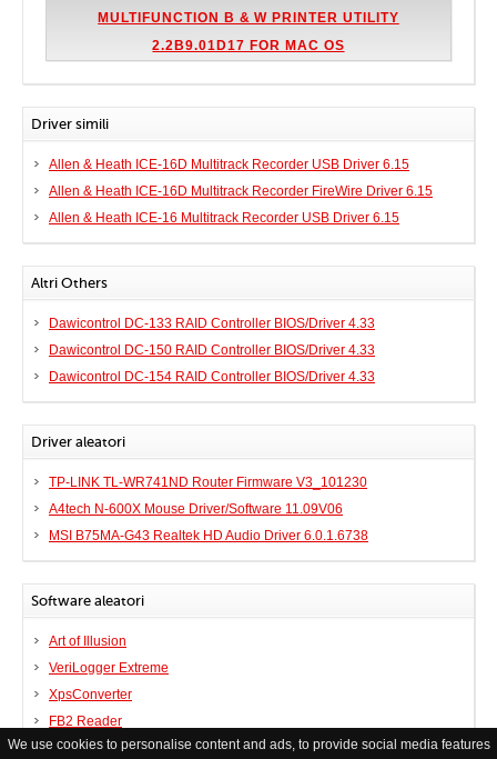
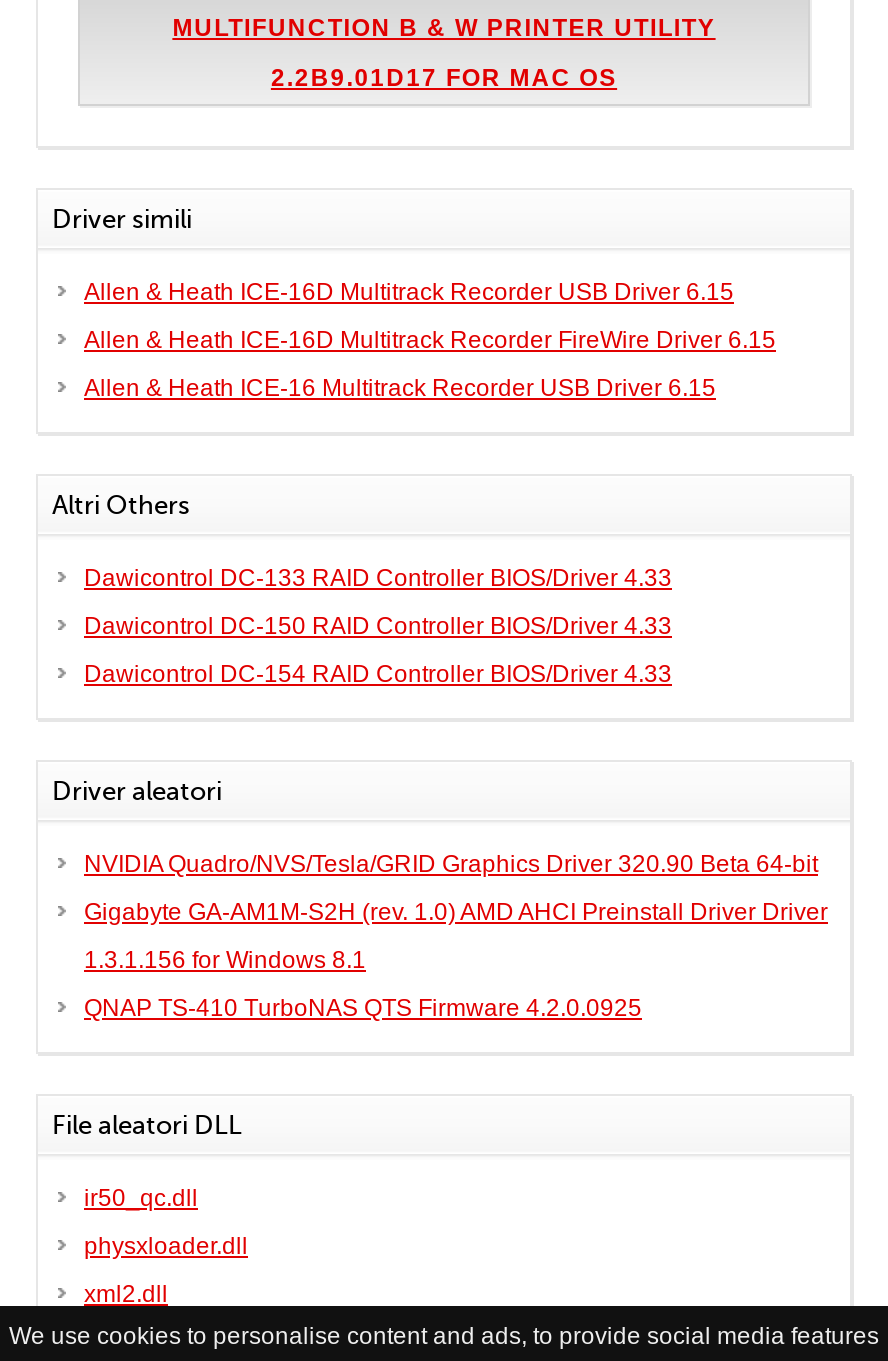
- TP-LINK TL-WR741ND Router Firmware V3_101230
+ NVIDIA Quadro/NVS/Tesla/GRID Graphics Driver 320.90 Beta 64-bit

- A4tech N-600X Mouse Driver/Software 11.09V06
+ Gigabyte GA-AM1M-S2H (rev. 1.0) AMD AHCI Preinstall Driver Driver

- MSI B75MA-G43 Realtek HD Audio Driver 6.0.1.6738
+ 1.3.1.156 for Windows 8.1

- Software aleatori
+ QNAP TS-410 TurboNAS QTS Firmware 4.2.0.0925

- Art of Illusion
+ File aleatori DLL

- VeriLogger Extreme
+ ir50_qc.dll

- XpsConverter
+ physxloader.dll

- FB2 Reader
+ xml2.dll
